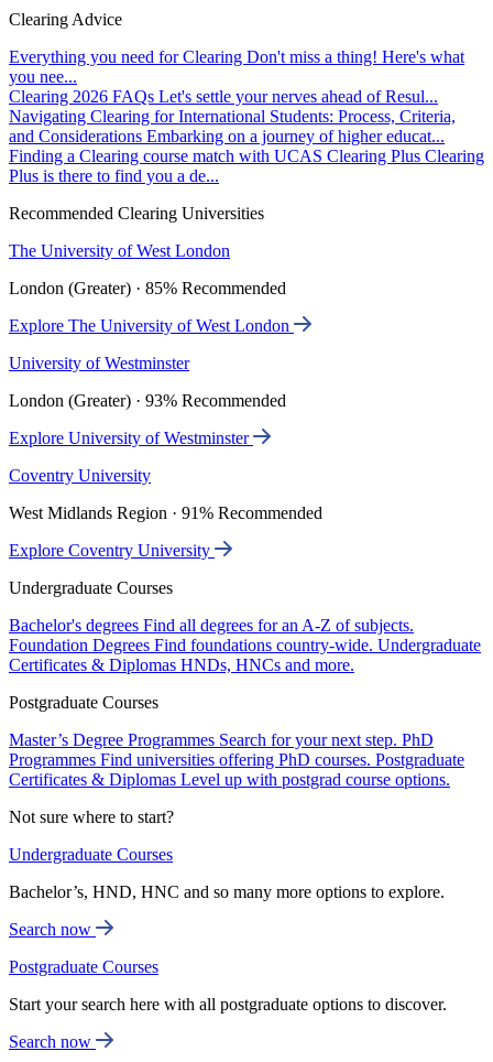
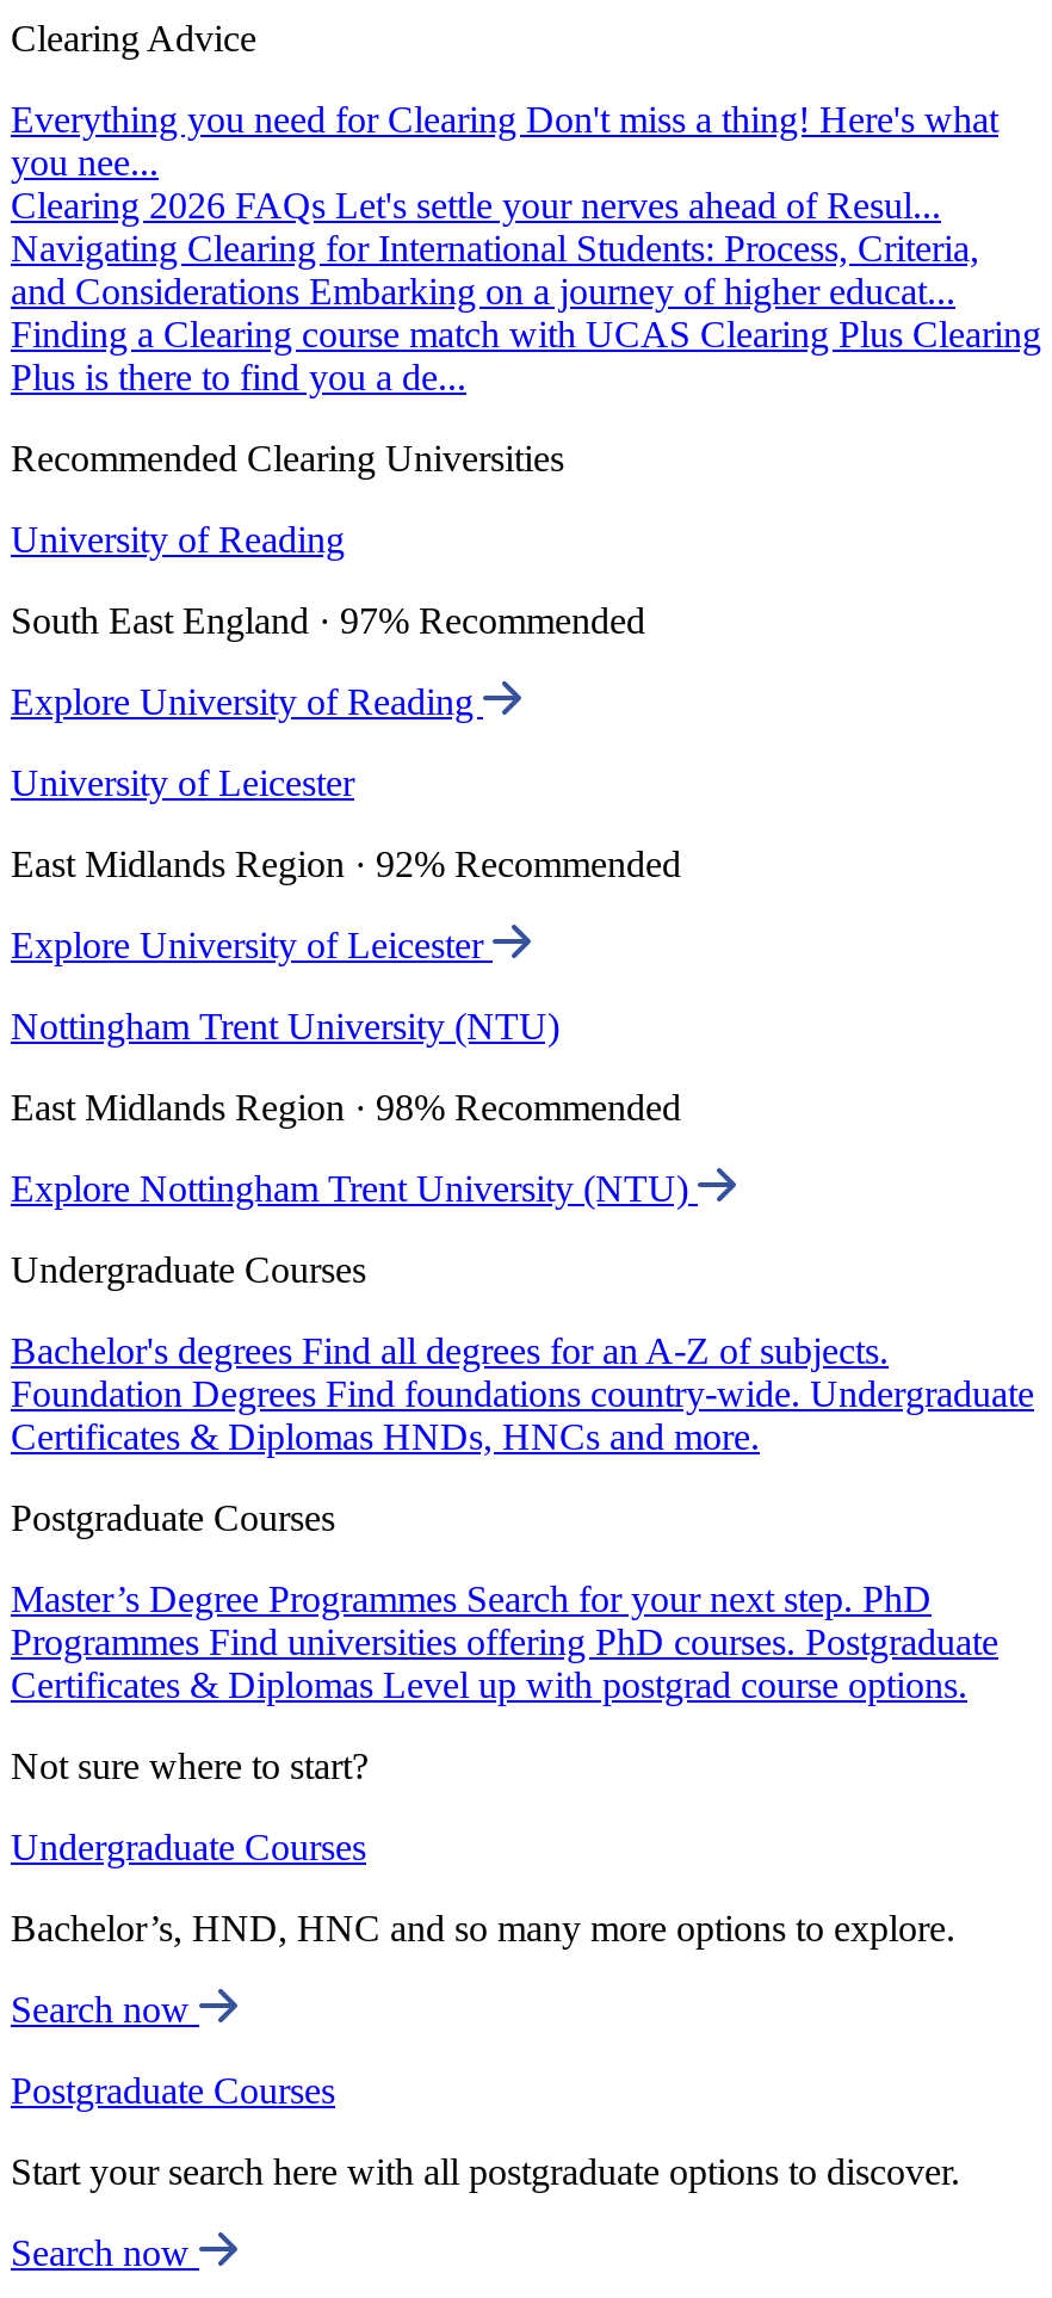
- The University of West London
+ University of Reading

- London (Greater) · 85% Recommended
+ South East England · 97% Recommended

- Explore The University of West London
+ Explore University of Reading

- University of Westminster
+ University of Leicester

- London (Greater) · 93% Recommended
+ East Midlands Region · 92% Recommended

- Explore University of Westminster
+ Explore University of Leicester

- Coventry University
+ Nottingham Trent University (NTU)

- West Midlands Region · 91% Recommended
+ East Midlands Region · 98% Recommended

- Explore Coventry University
+ Explore Nottingham Trent University (NTU)
